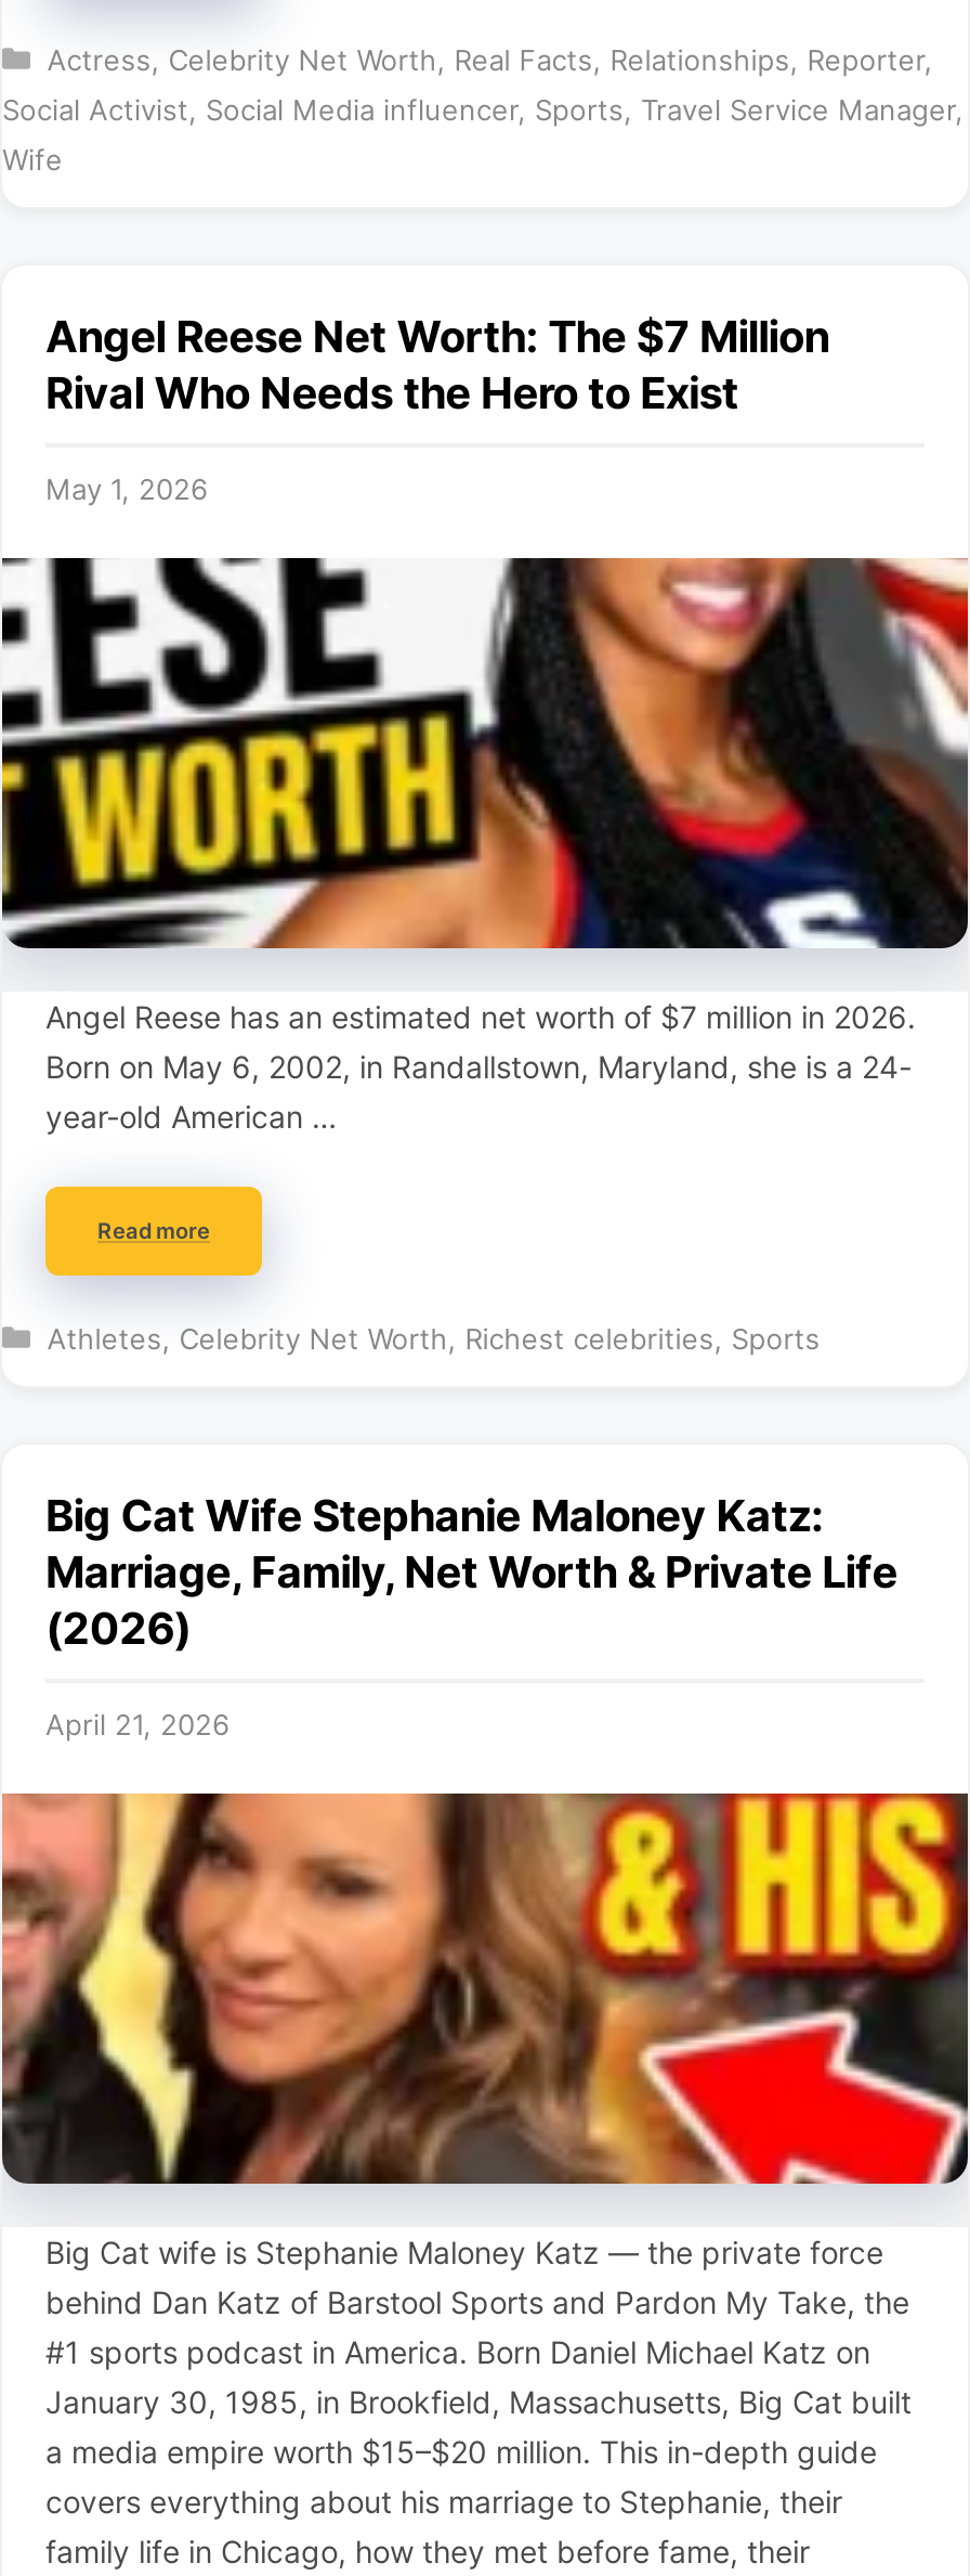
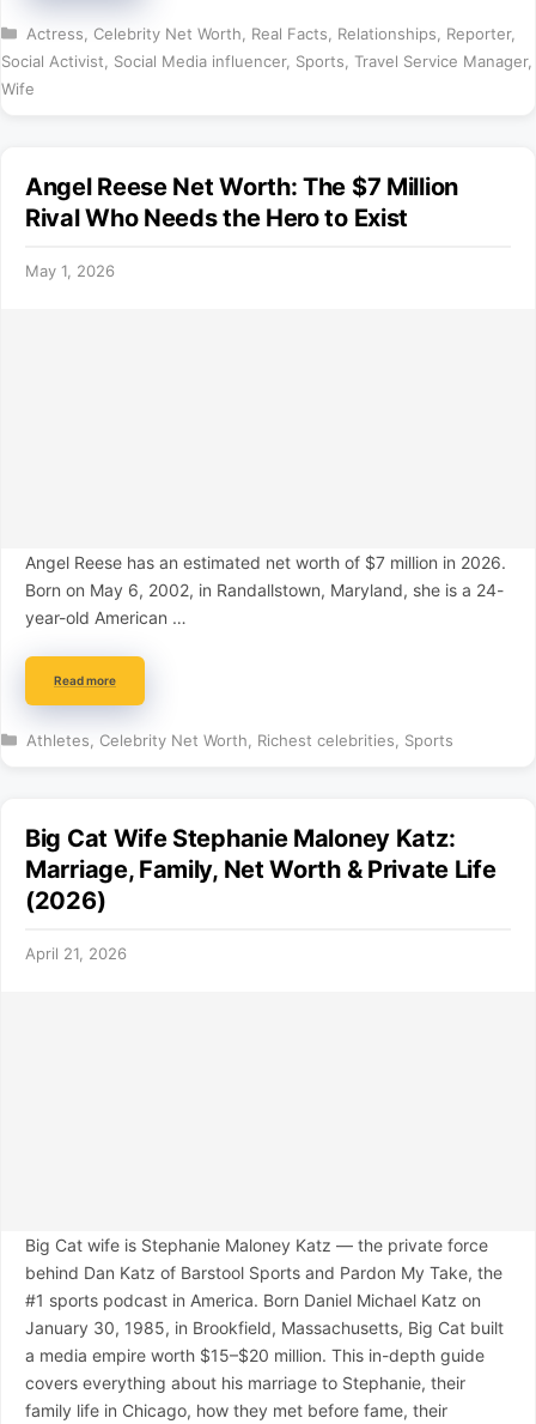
- [image]

- [image]
